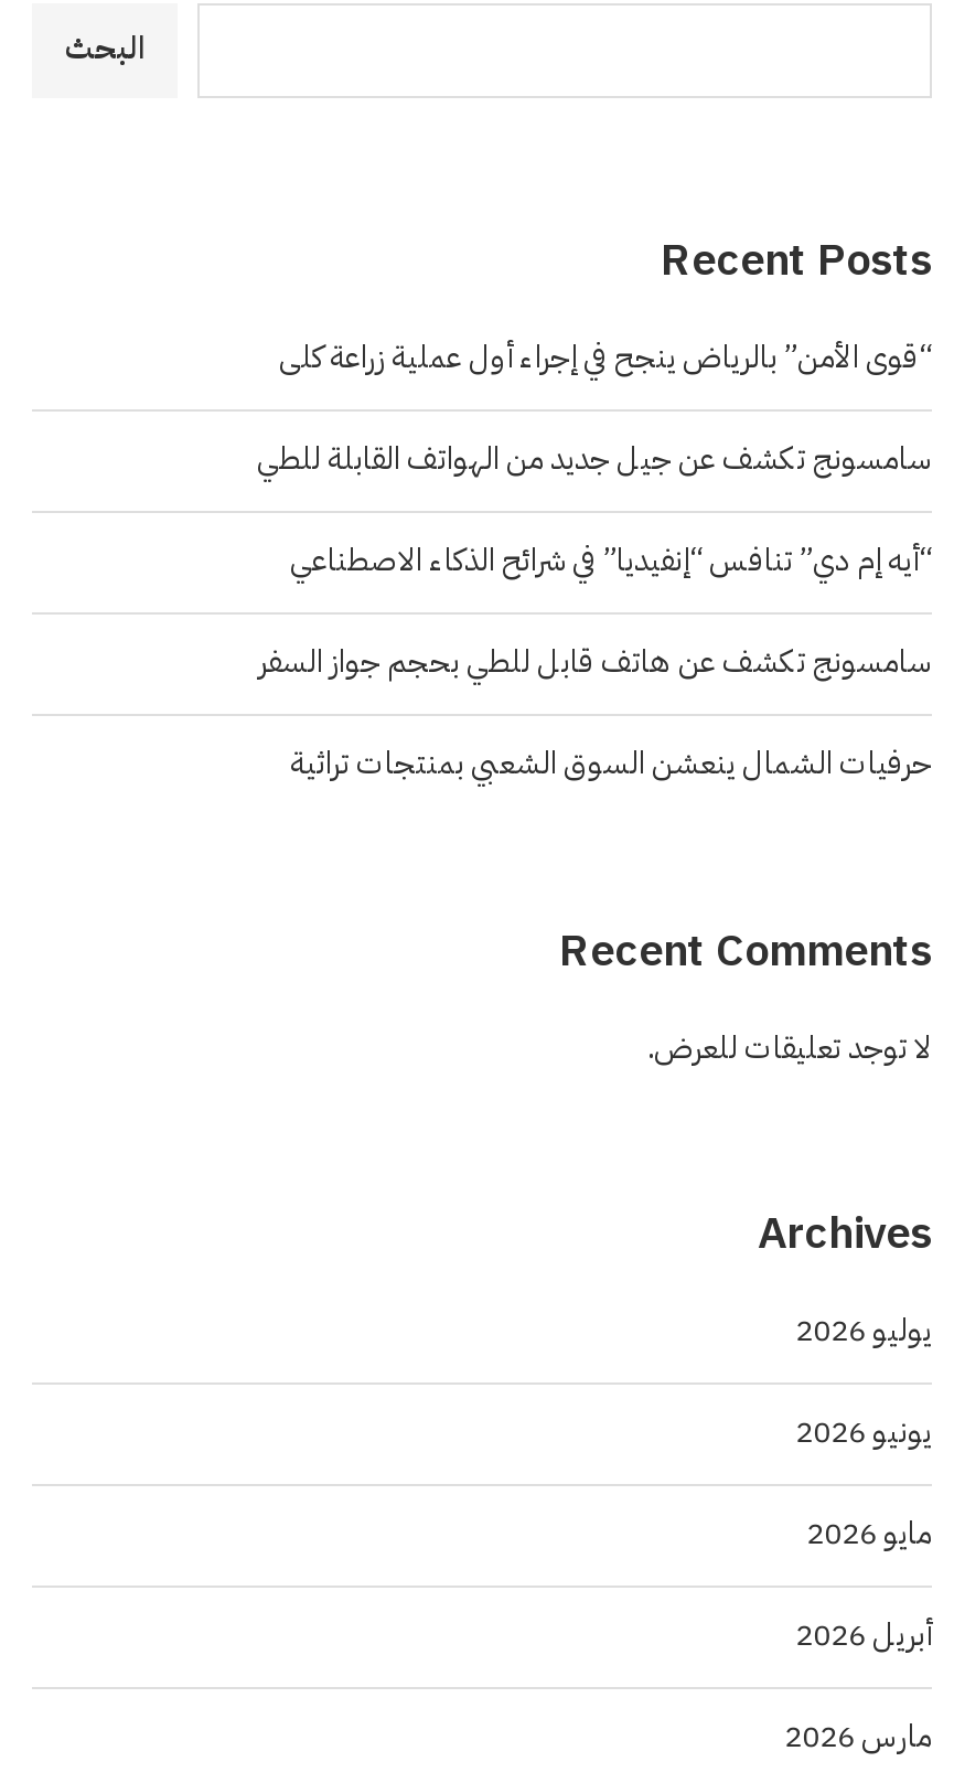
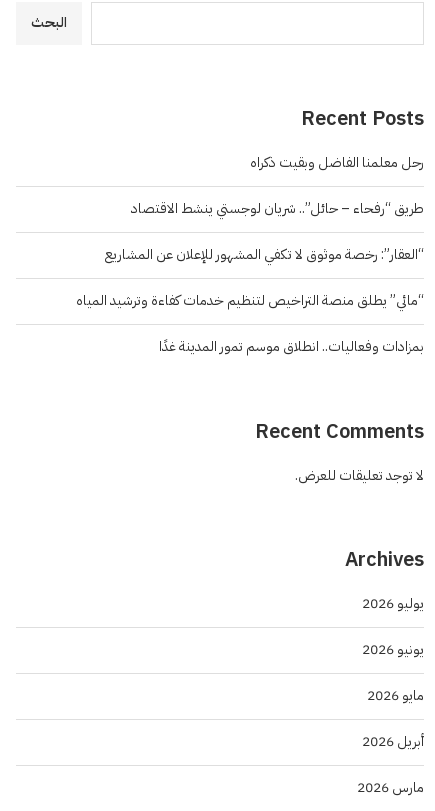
- “قوى الأمن” بالرياض ينجح في إجراء أول عملية زراعة كلى
+ رحل معلمنا الفاضل وبقيت ذكراه

- سامسونج تكشف عن جيل جديد من الهواتف القابلة للطي
+ طريق “رفحاء – حائل”.. شريان لوجستي ينشط الاقتصاد

- “أيه إم دي” تنافس “إنفيديا” في شرائح الذكاء الاصطناعي
+ “العقار”: رخصة موثوق لا تكفي المشهور للإعلان عن المشاريع

- سامسونج تكشف عن هاتف قابل للطي بحجم جواز السفر
+ “مائي” يطلق منصة التراخيص لتنظيم خدمات كفاءة وترشيد المياه

- حرفيات الشمال ينعشن السوق الشعبي بمنتجات تراثية
+ بمزادات وفعاليات.. انطلاق موسم تمور المدينة غدًا
